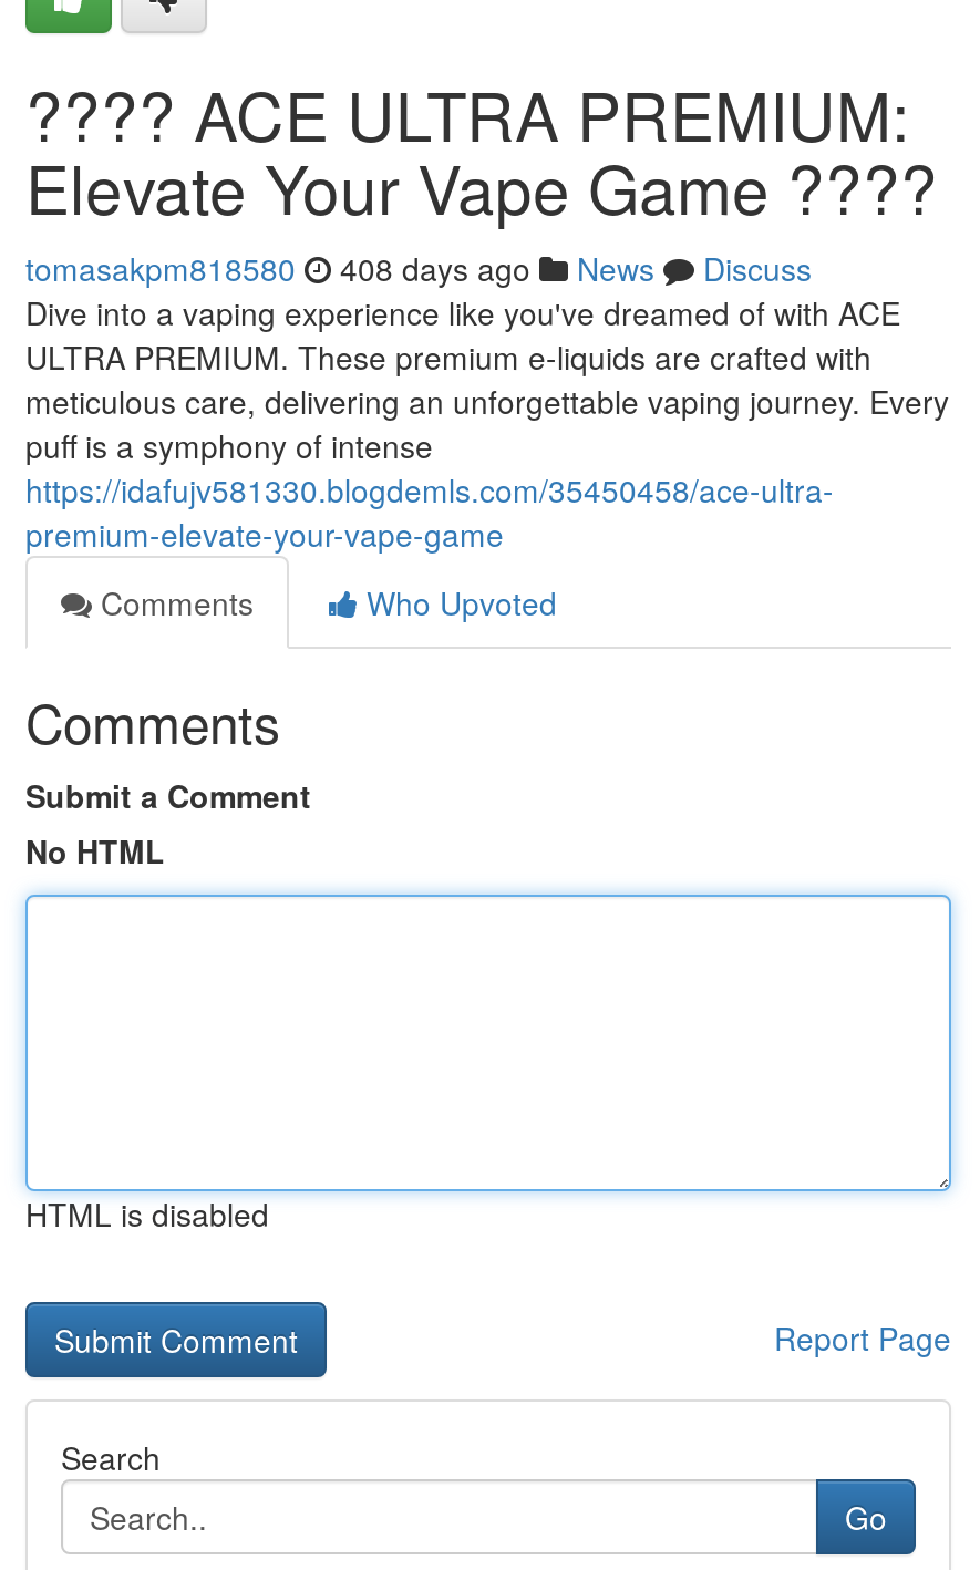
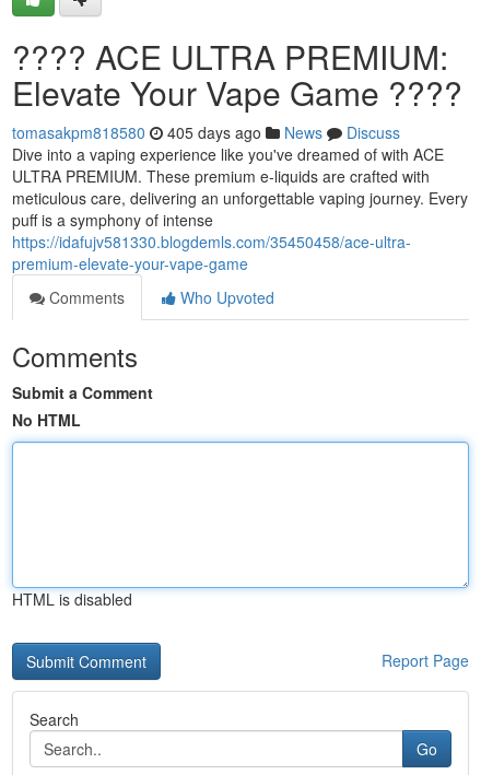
- tomasakpm818580 408 days ago News Discuss
+ tomasakpm818580 405 days ago News Discuss
